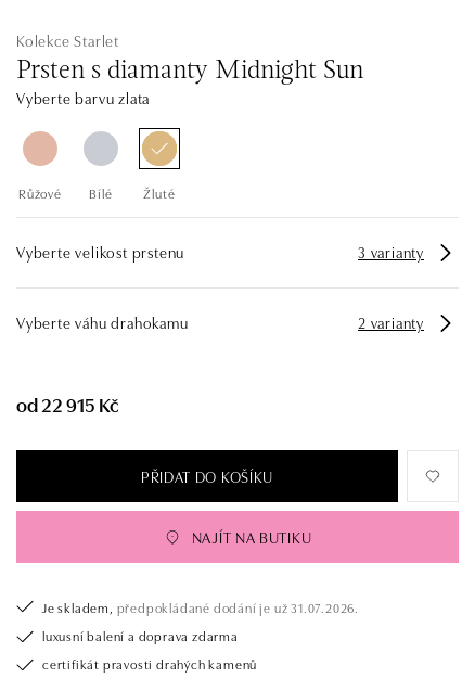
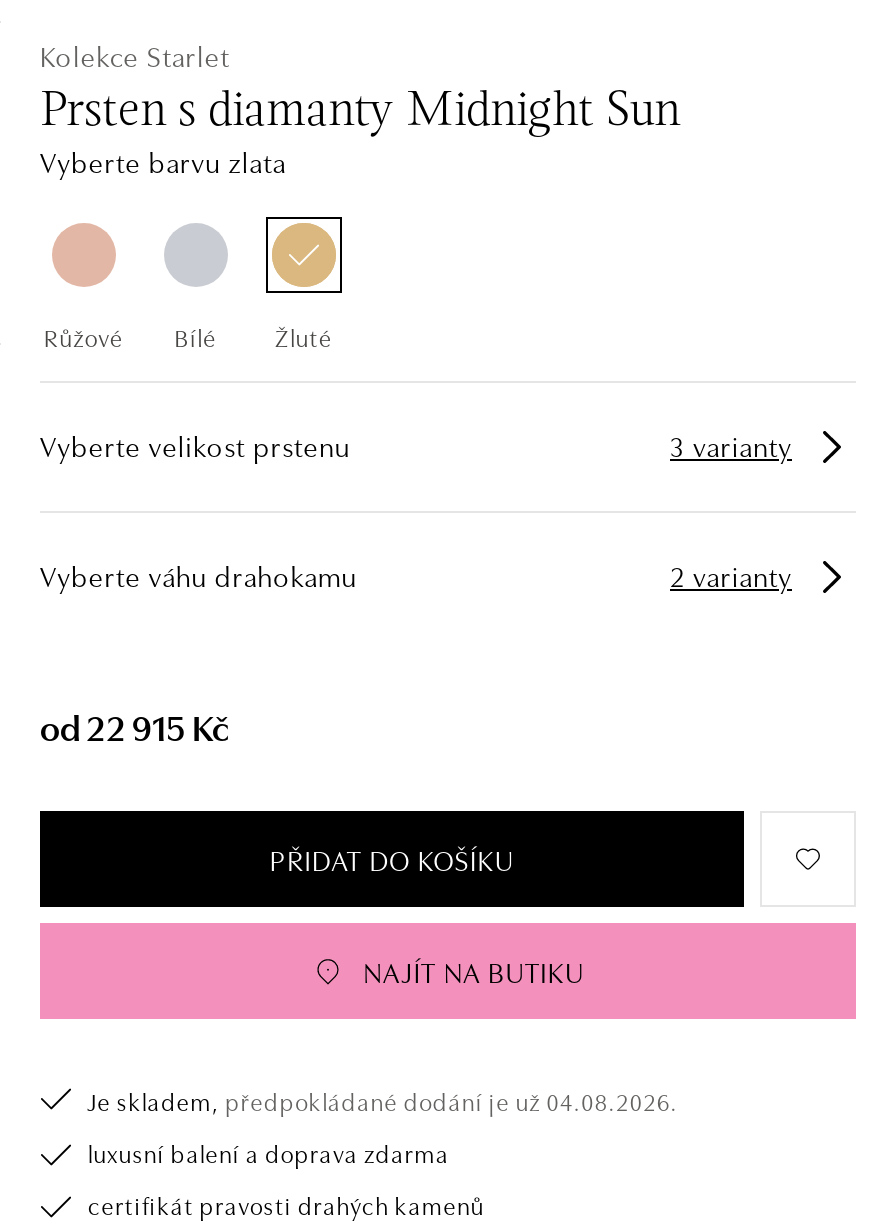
- Je skladem, předpokládané dodání je už 31.07.2026.
+ Je skladem, předpokládané dodání je už 04.08.2026.
